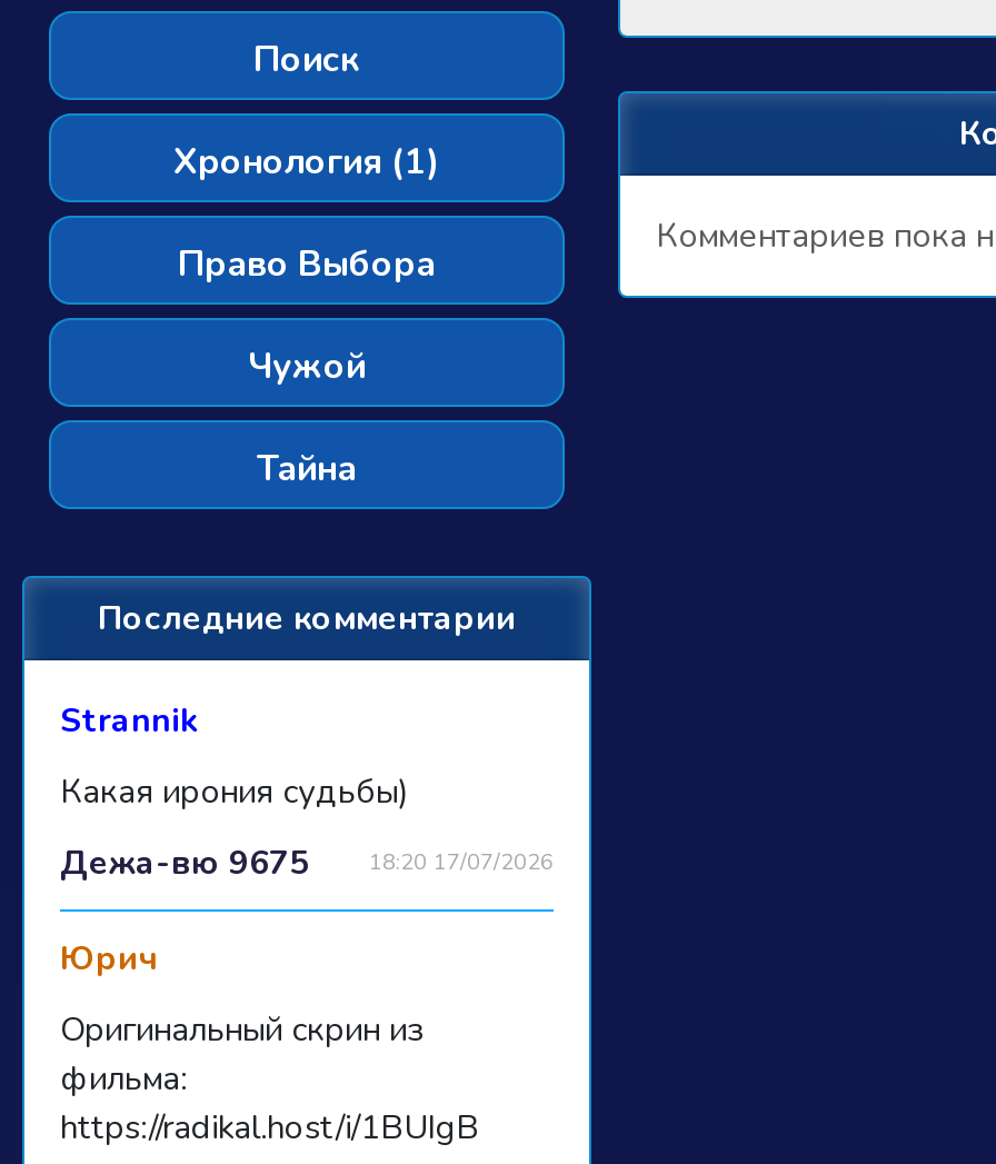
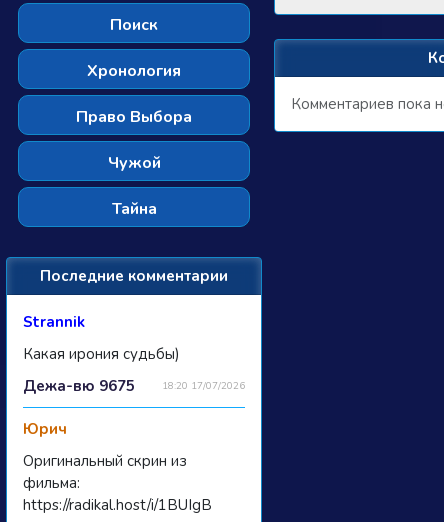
- Хронология (1)
+ Хронология
